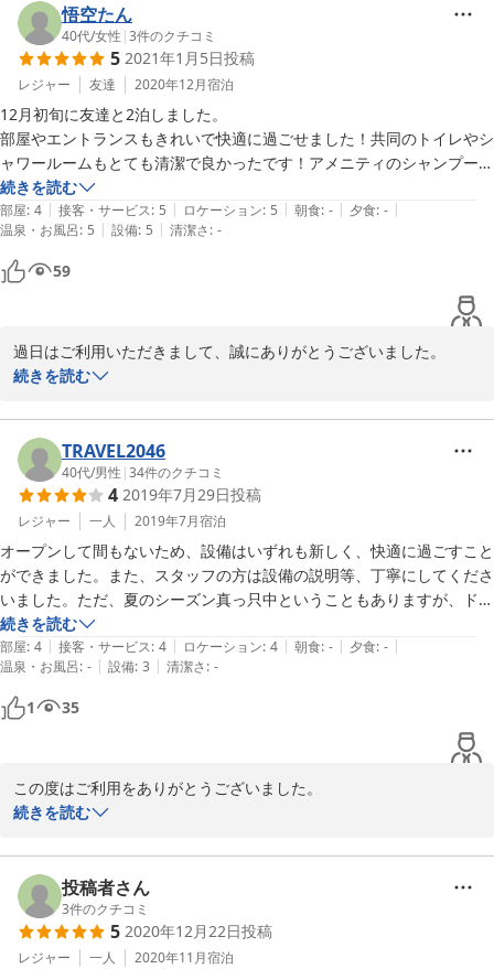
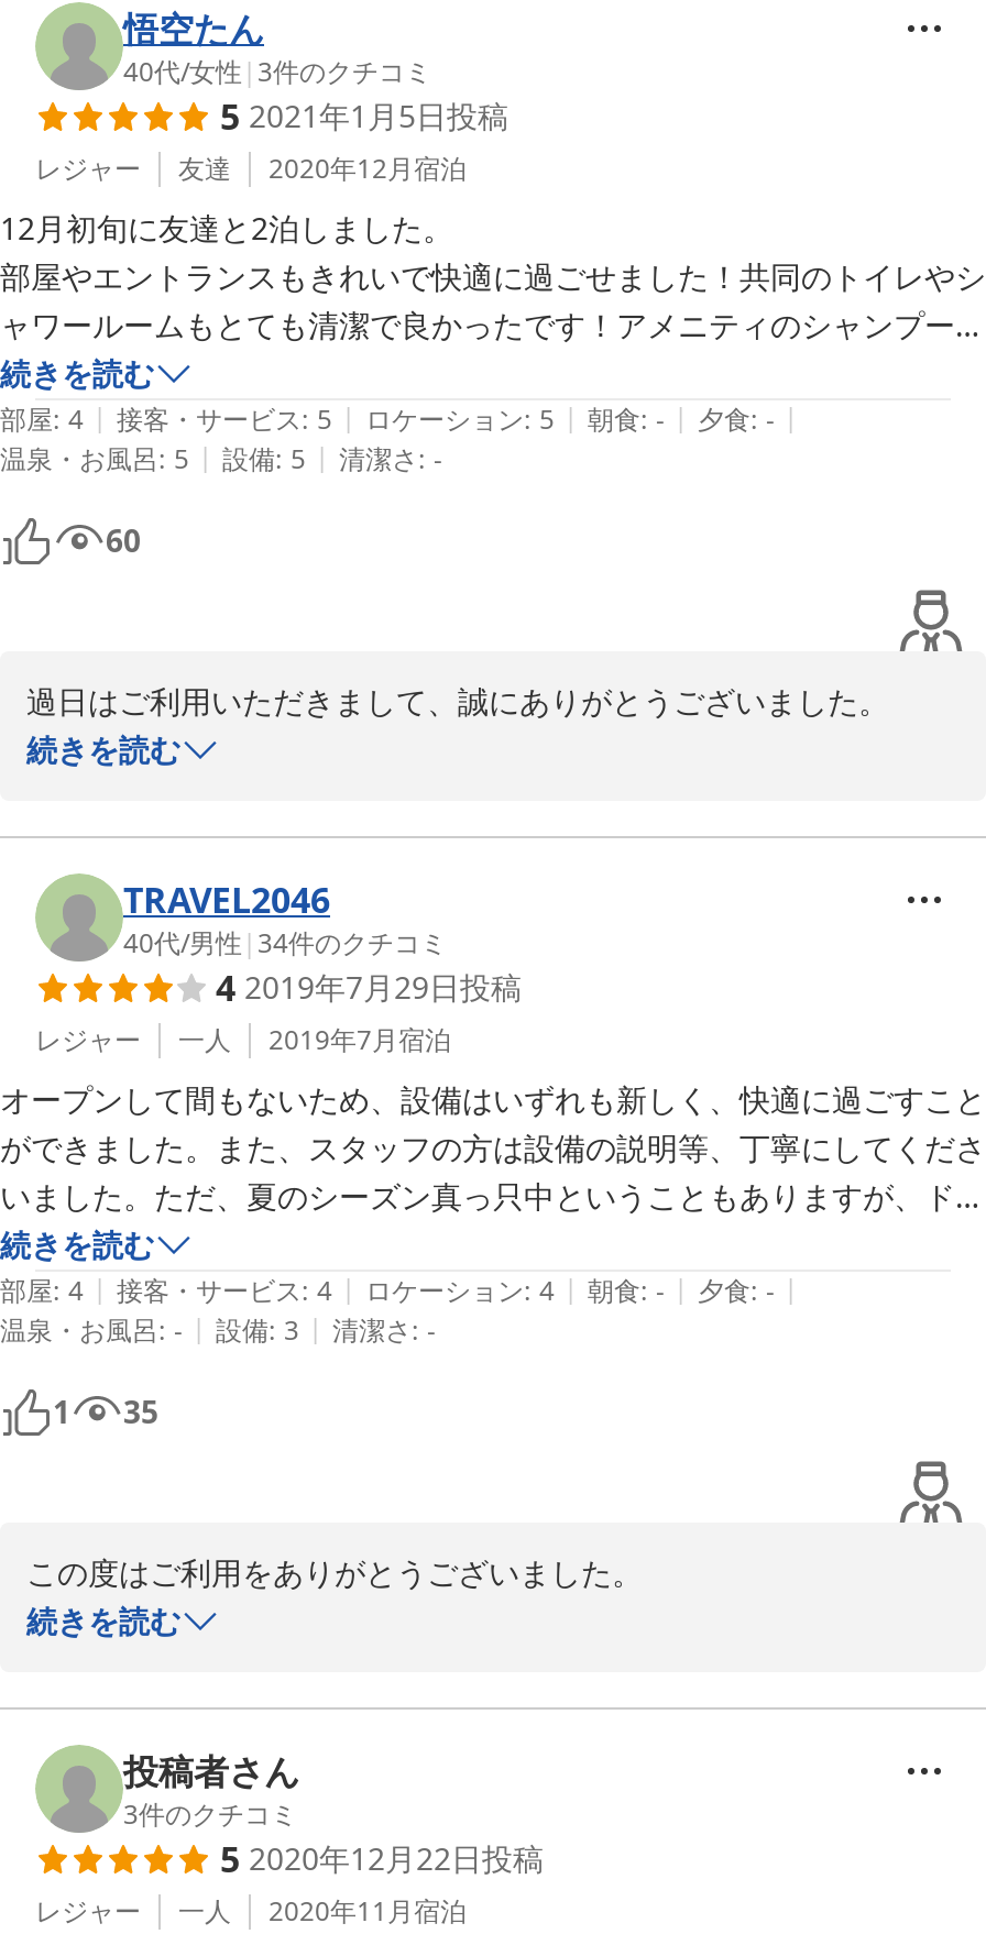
- 59
+ 60
